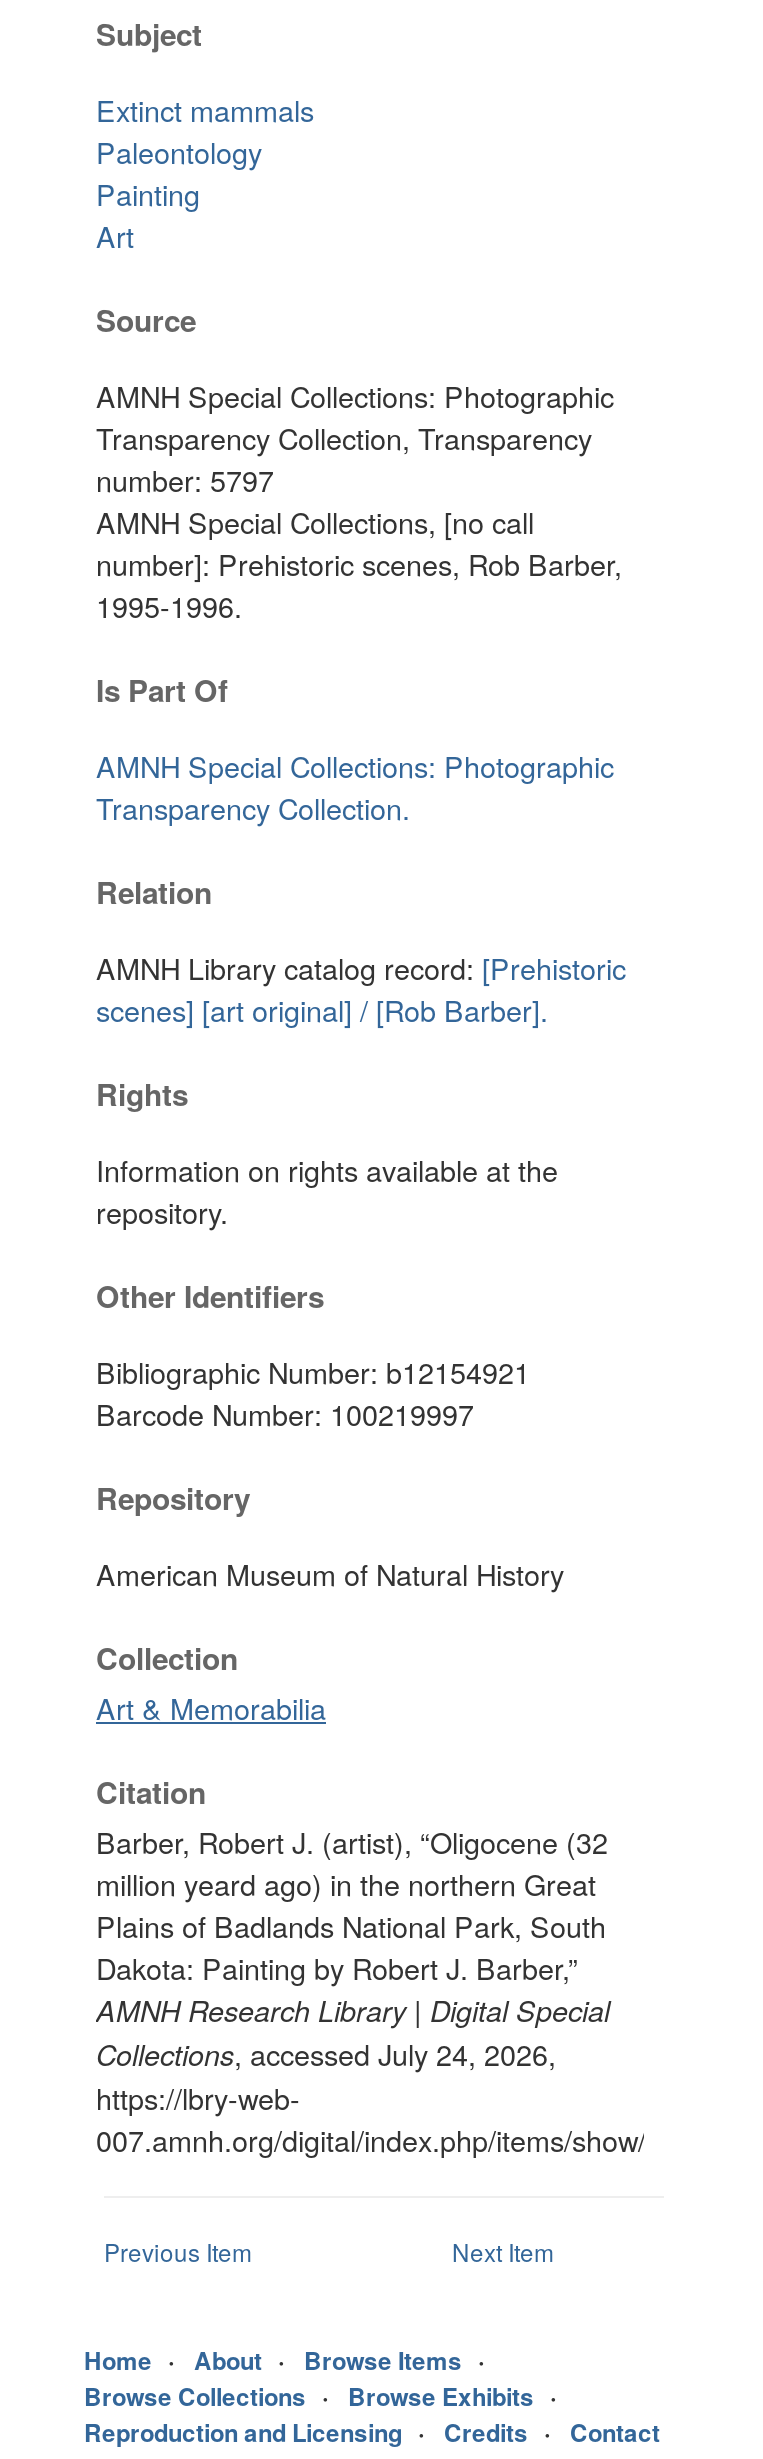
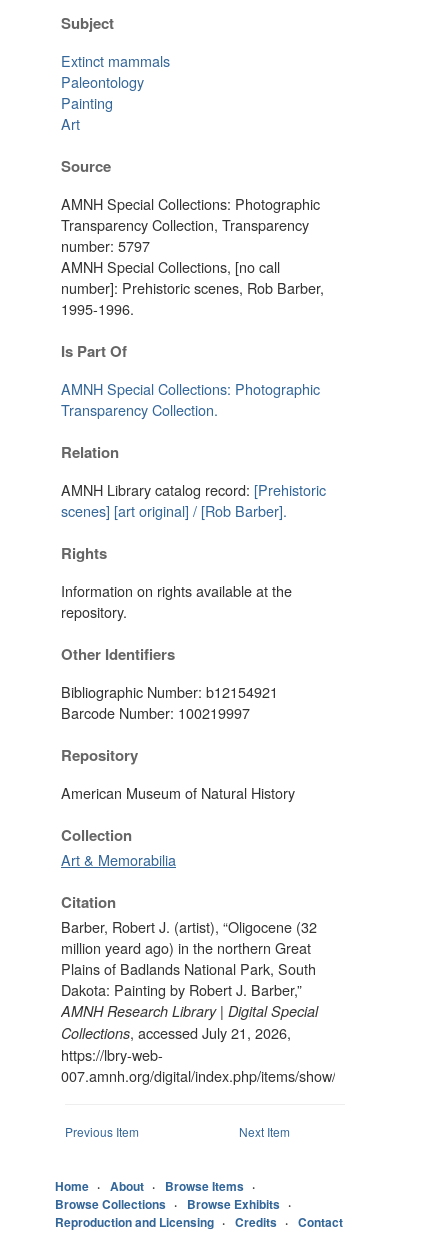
- Collections, accessed July 24, 2026,
+ Collections, accessed July 21, 2026,
